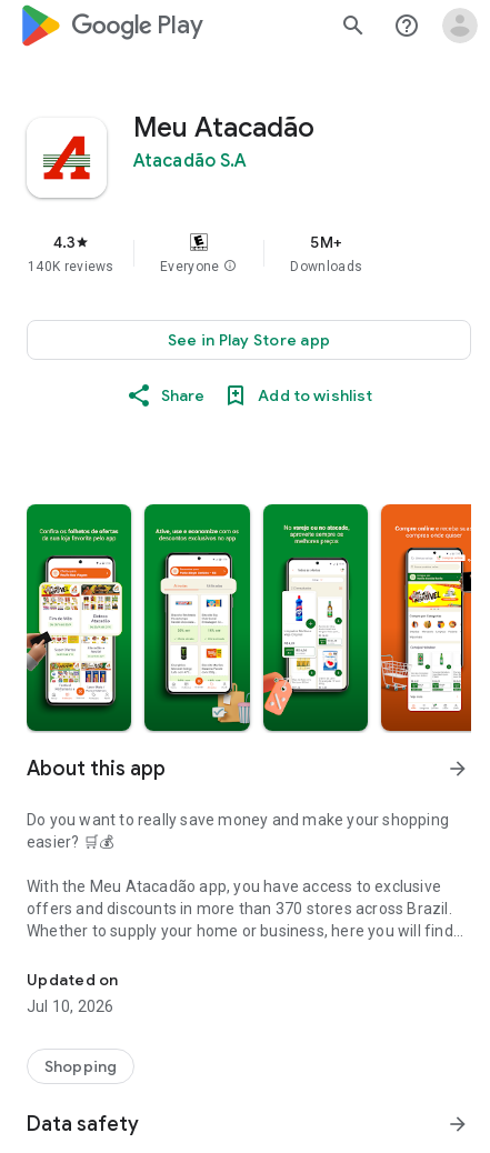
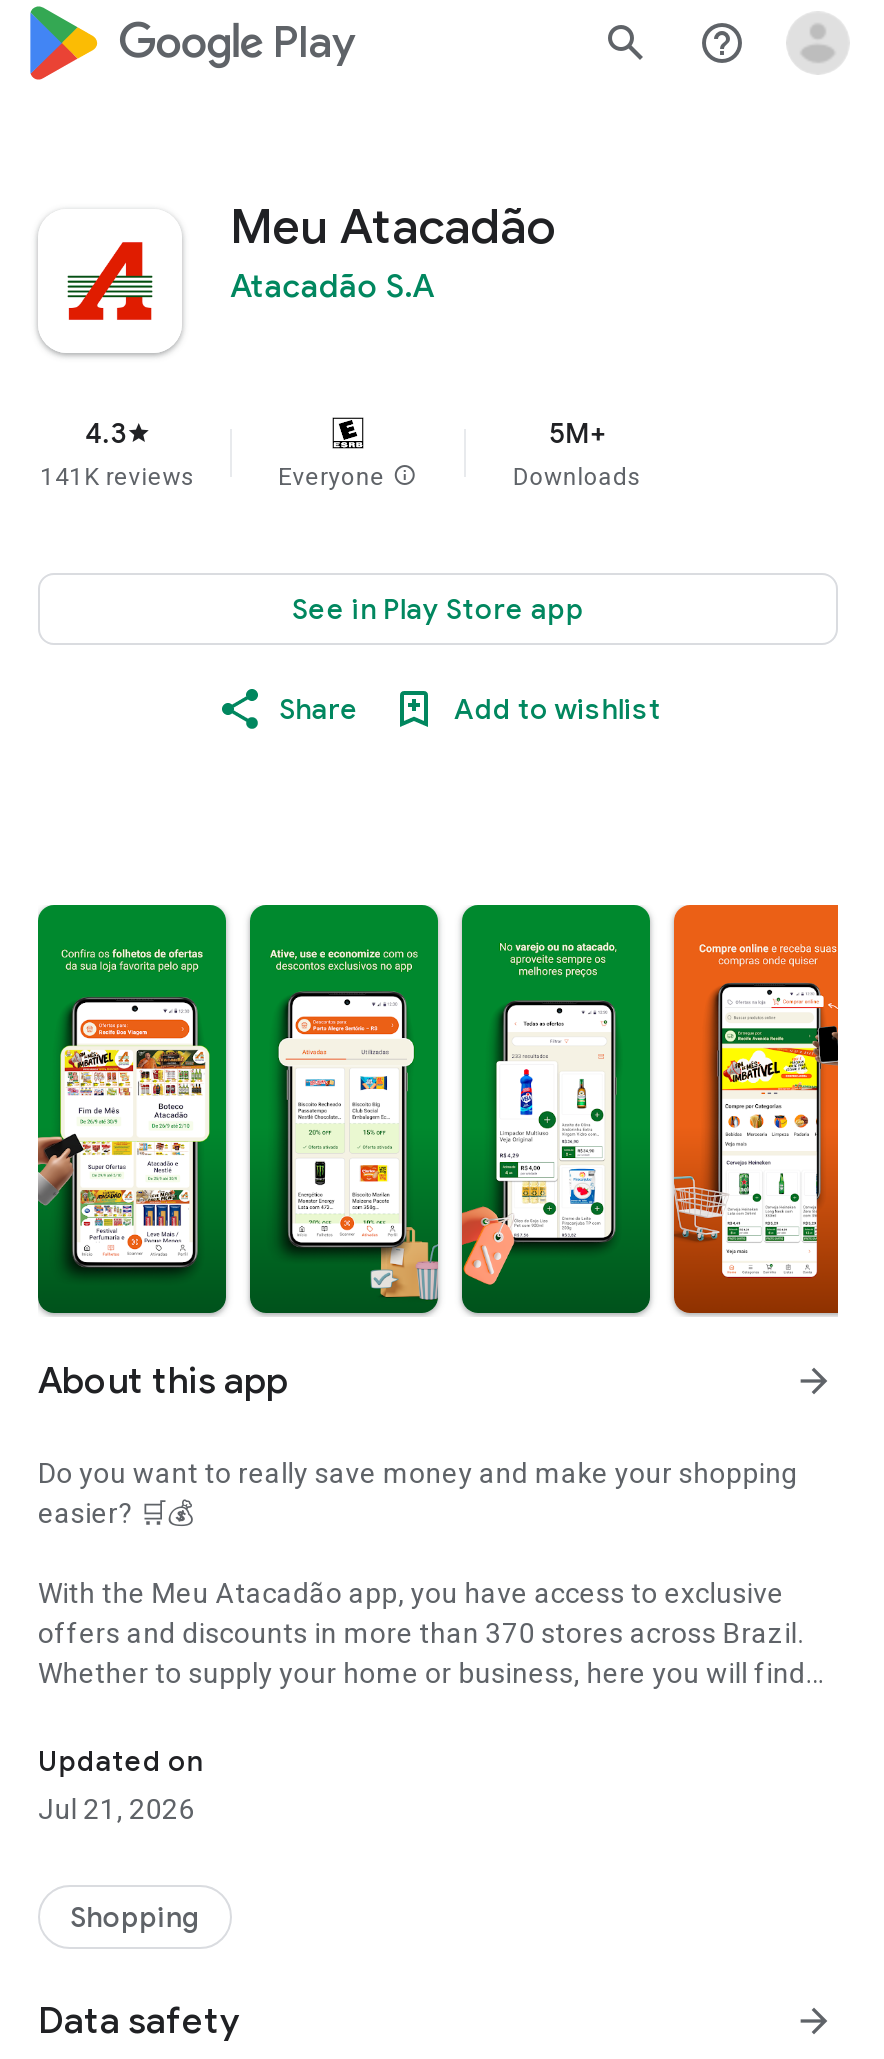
- 140K reviews
+ 141K reviews

- Jul 10, 2026
+ Jul 21, 2026
